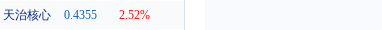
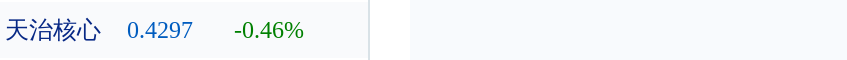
- 0.4355
+ 0.4297

- 2.52%
+ -0.46%
